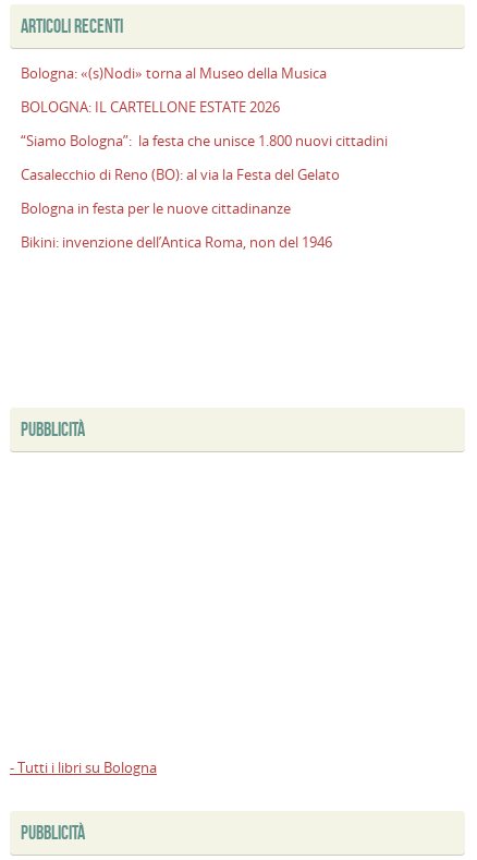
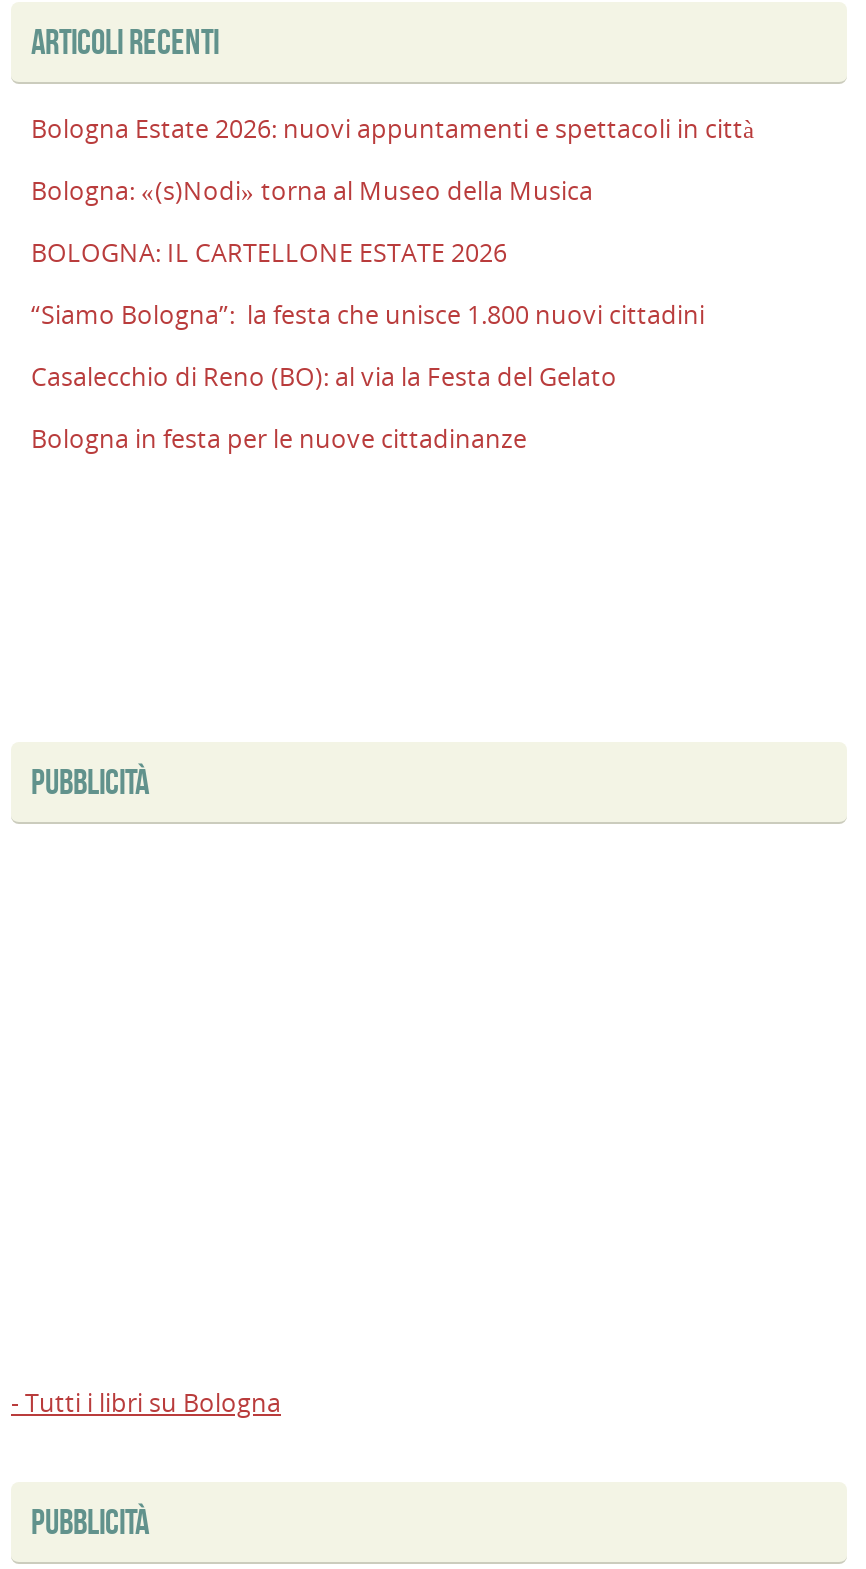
+ Bologna Estate 2026: nuovi appuntamenti e spettacoli in città

moved down: Bologna: «(s)Nodi» torna al Museo della Musica | BOLOGNA: IL CARTELLONE ESTATE 2026 | “Siamo Bologna”: la festa che unisce 1.800 nuovi cittadini | Casalecchio di Reno (BO): al via la Festa del Gelato | Bologna in festa per le nuove cittadinanze

- Bikini: invenzione dell’Antica Roma, non del 1946
